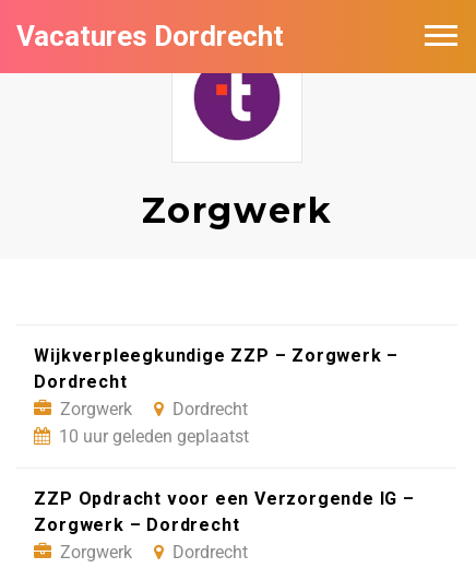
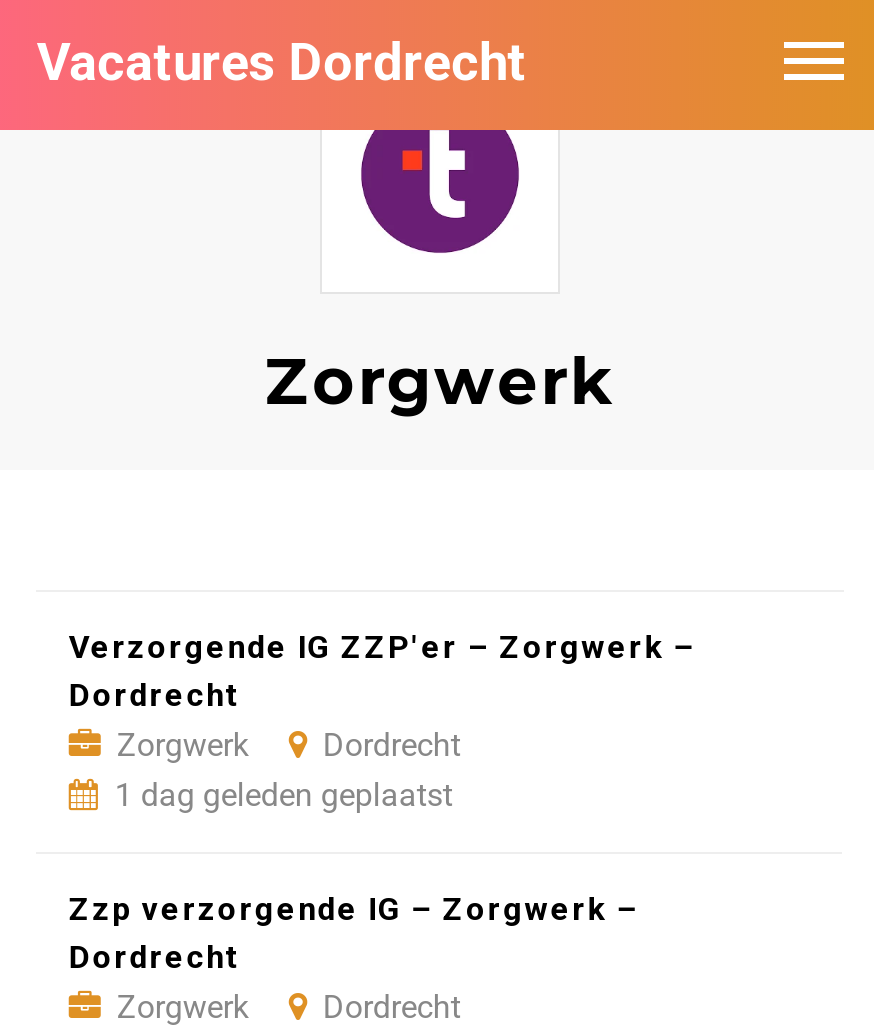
- Wijkverpleegkundige ZZP – Zorgwerk –
+ Verzorgende IG ZZP'er – Zorgwerk –

- 10 uur geleden geplaatst
+ 1 dag geleden geplaatst

- ZZP Opdracht voor een Verzorgende IG –
- Zorgwerk – Dordrecht
+ Zzp verzorgende IG – Zorgwerk –
+ Dordrecht
